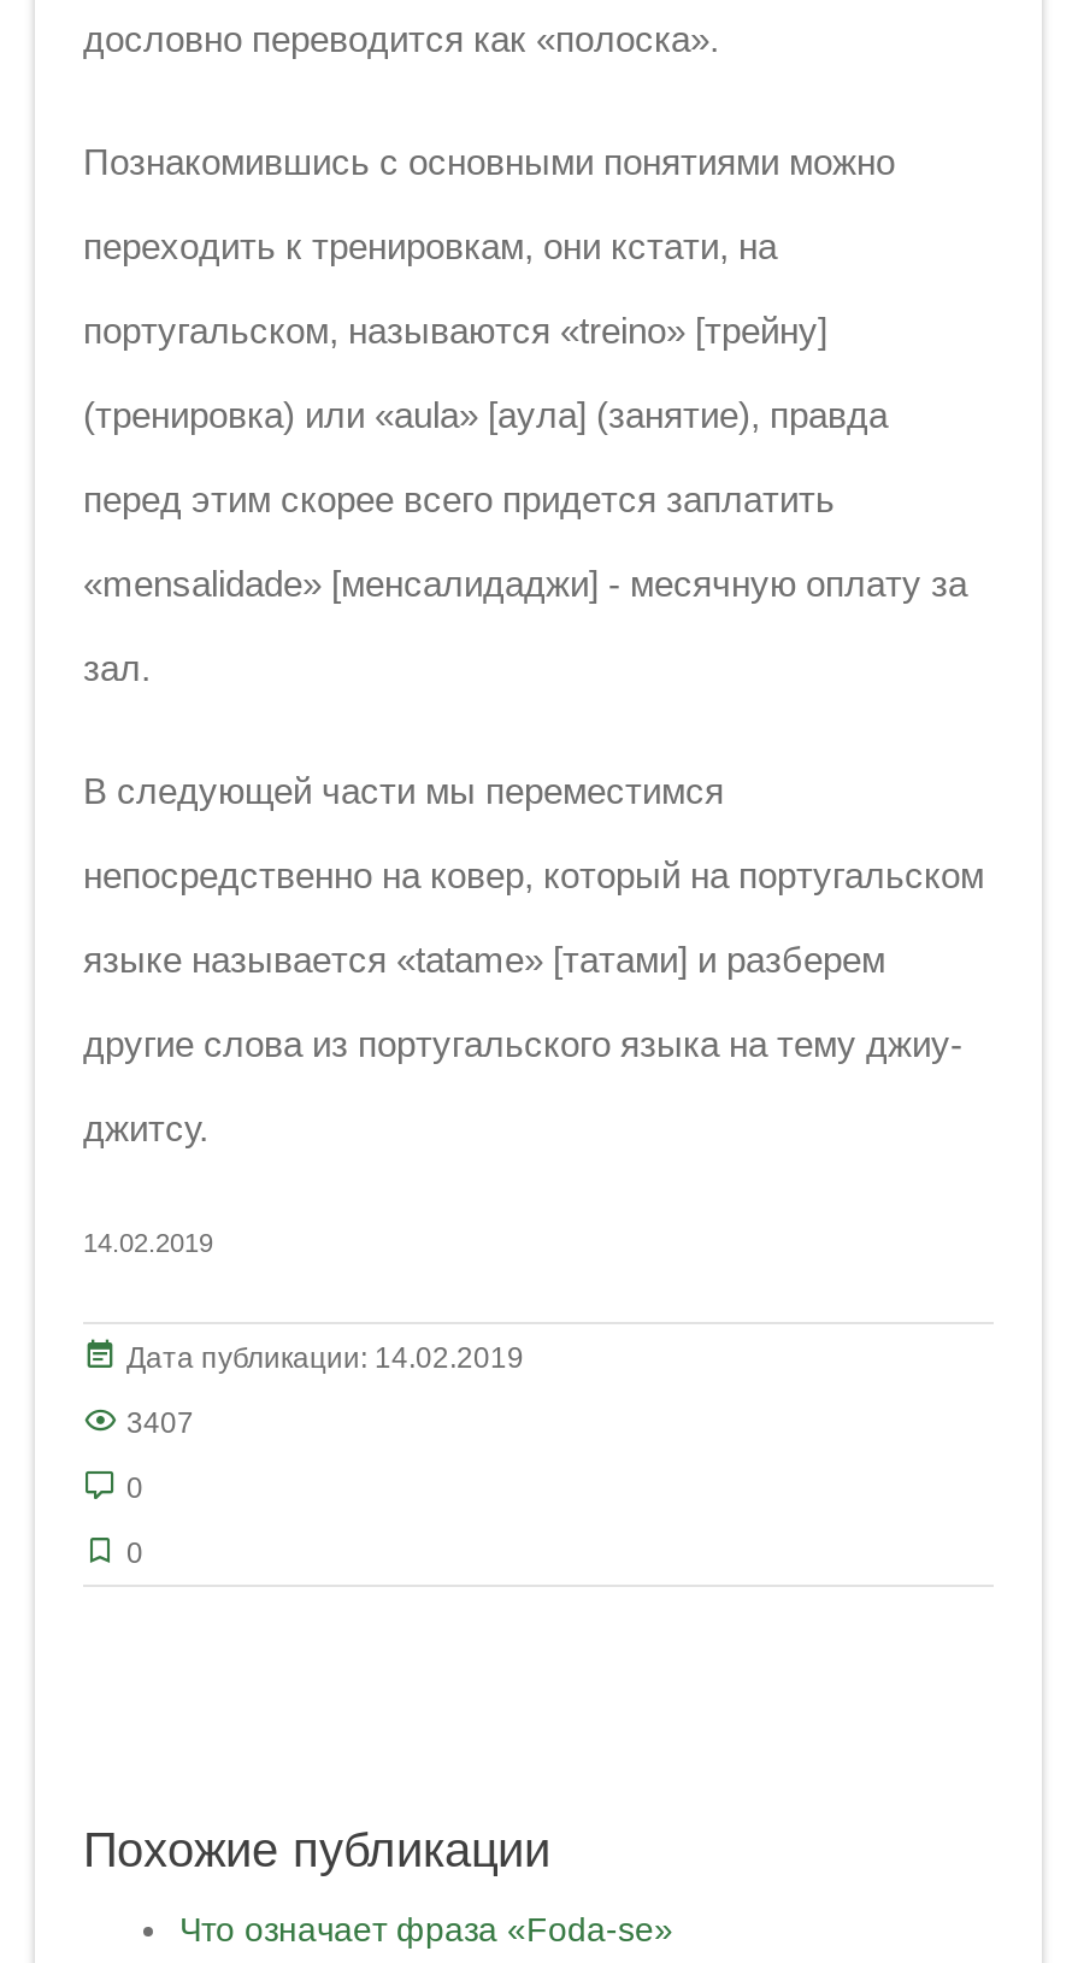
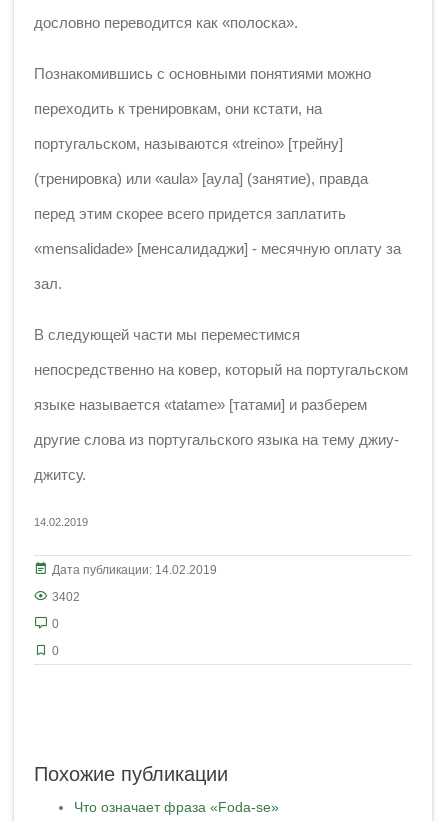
- 3407
+ 3402
